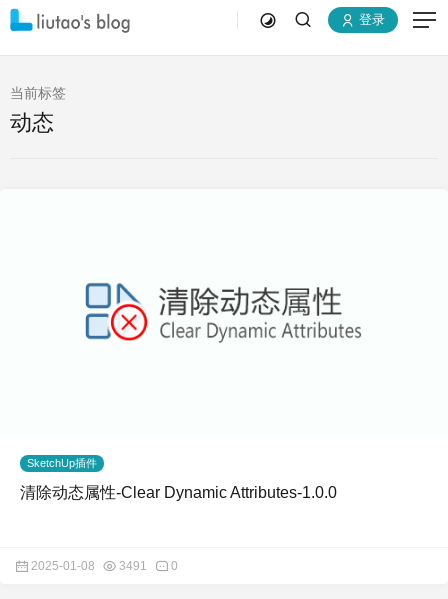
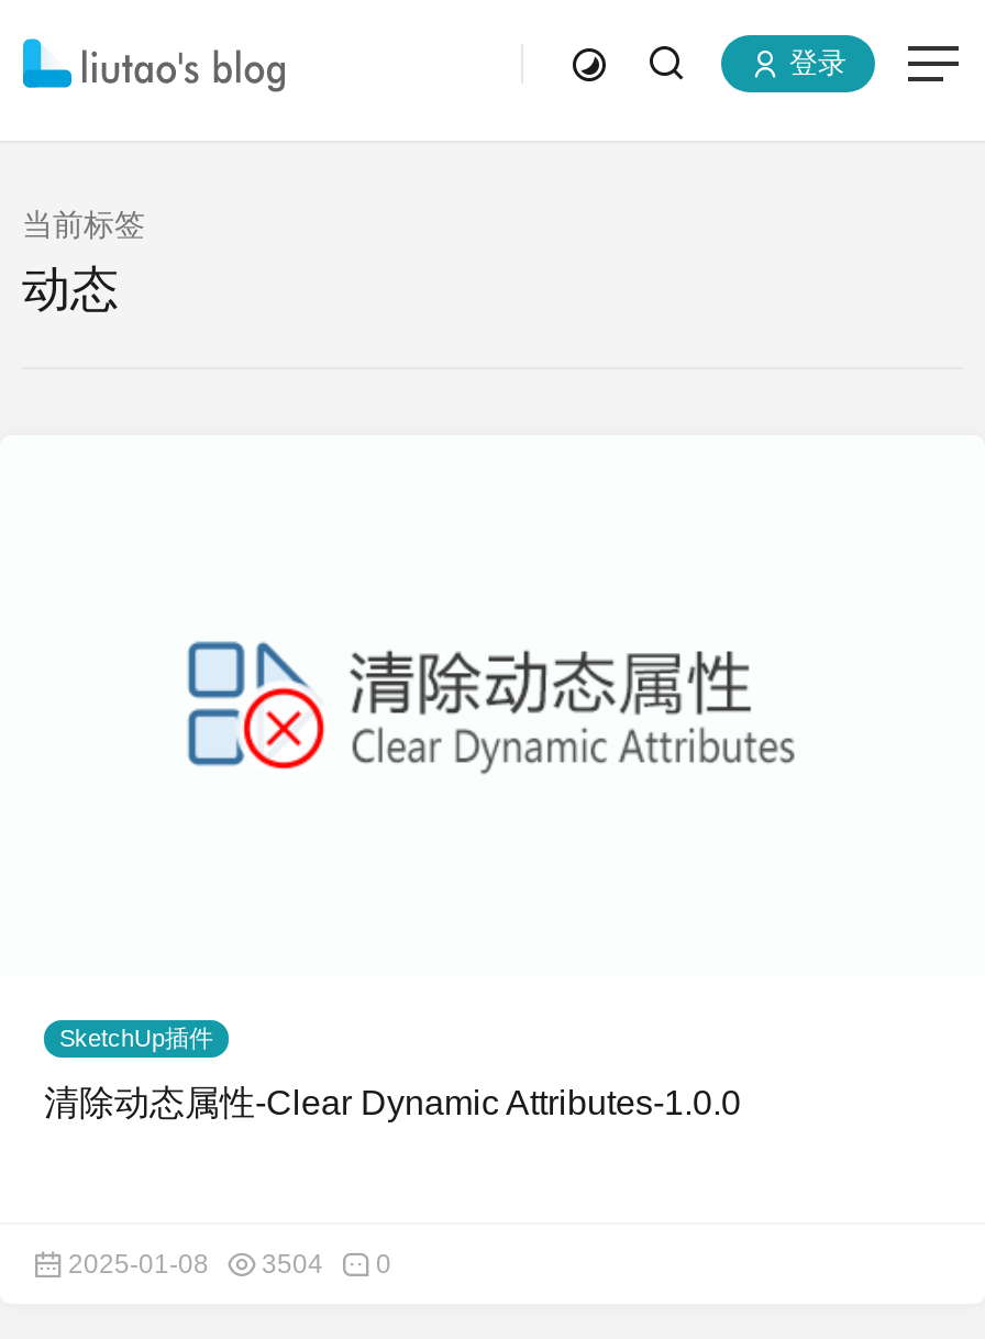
- 2025-01-08 3491 0
+ 2025-01-08 3504 0
